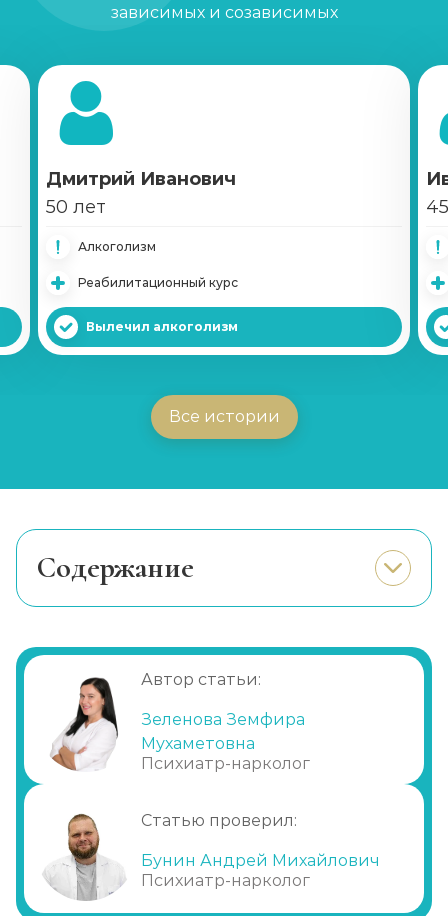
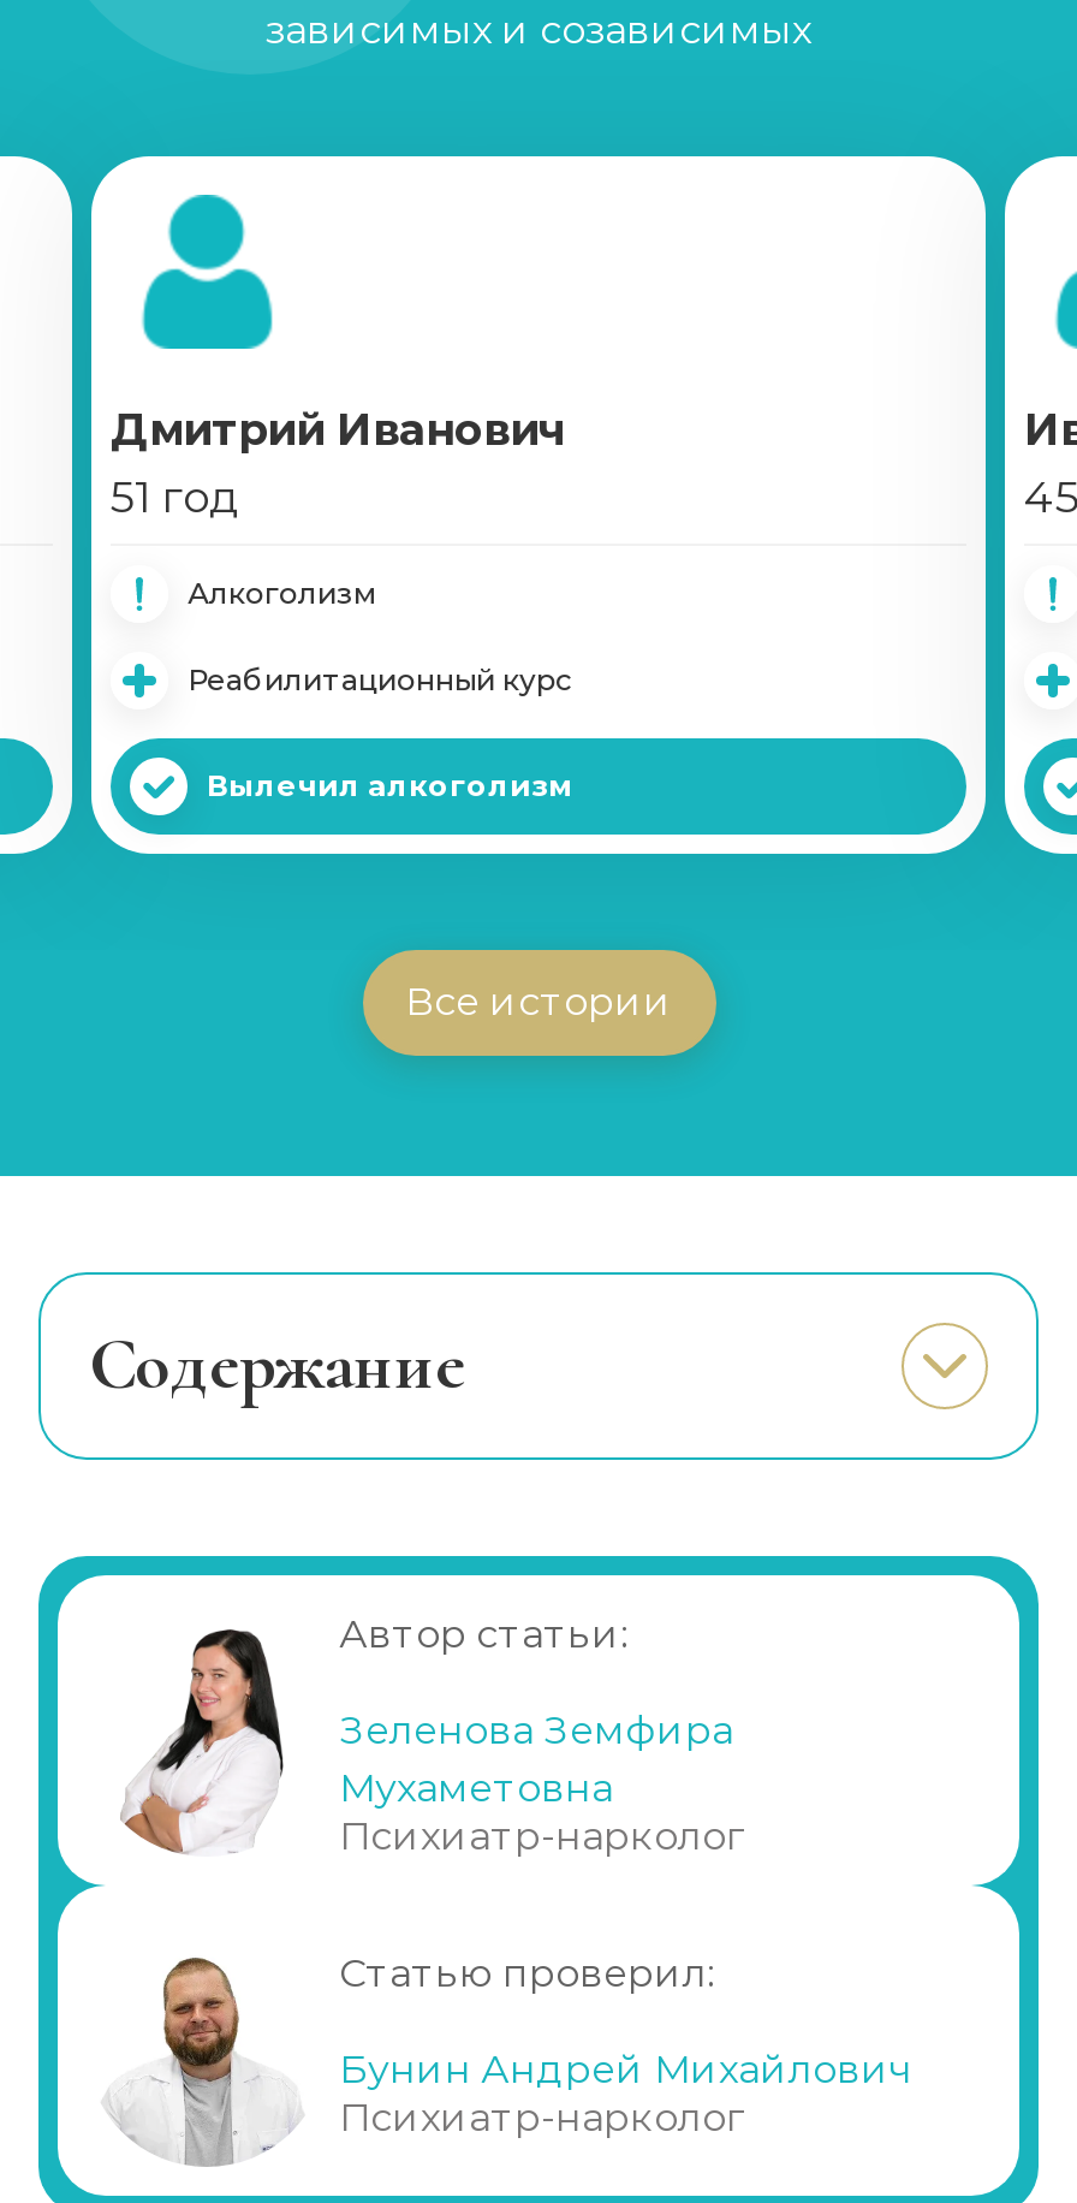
- 50 лет
+ 51 год
